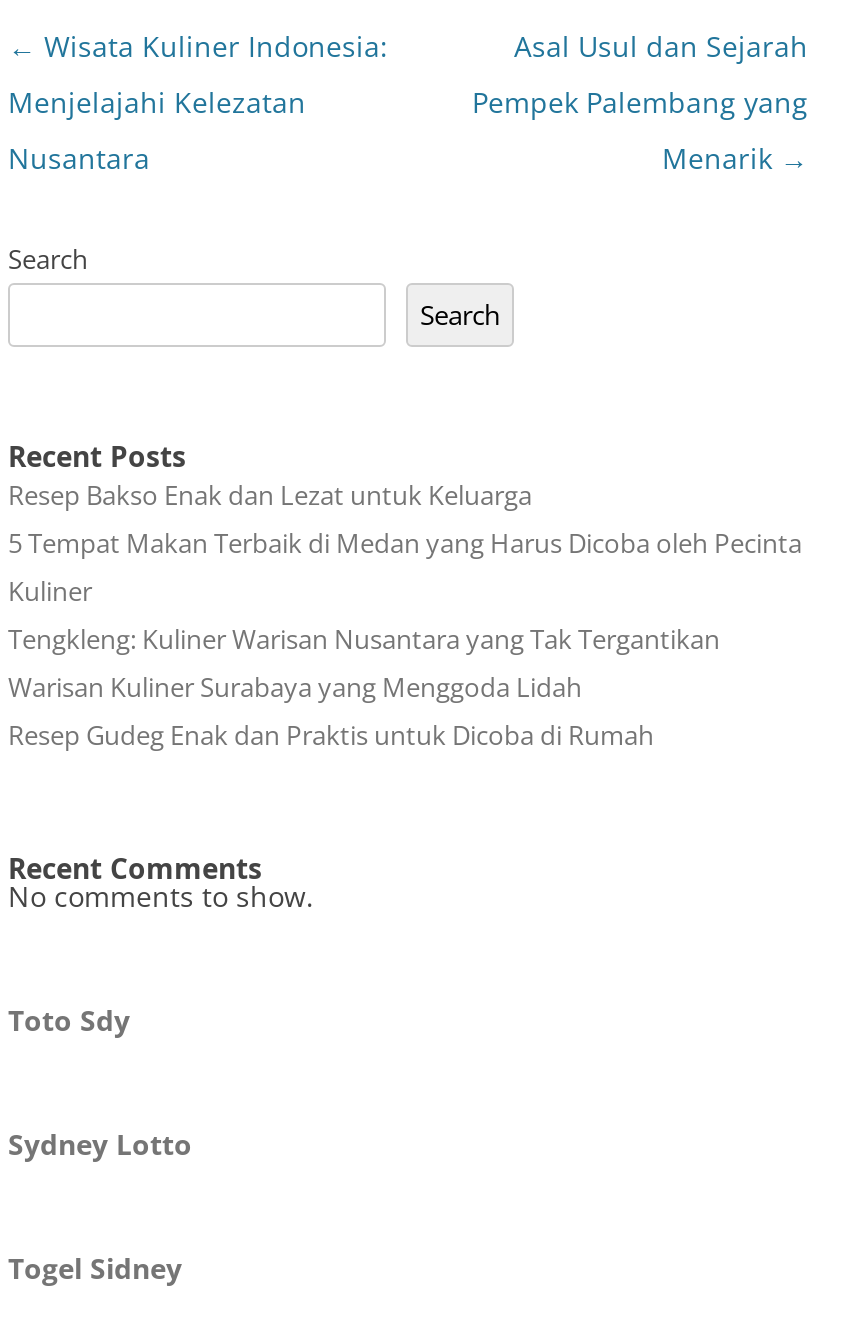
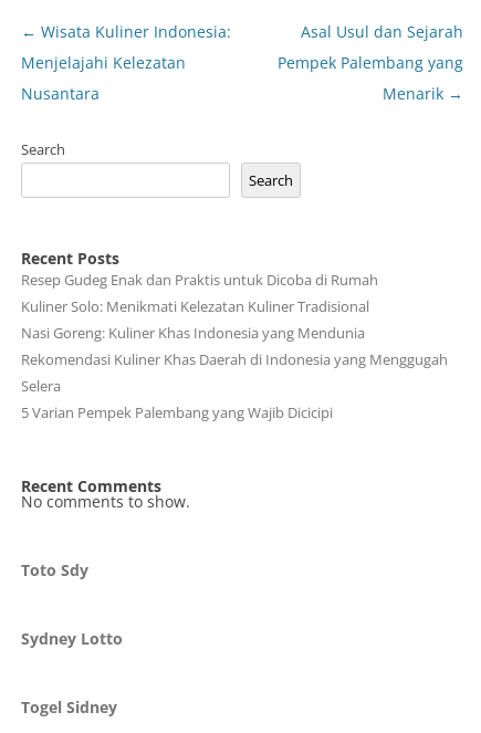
- Resep Bakso Enak dan Lezat untuk Keluarga
- 5 Tempat Makan Terbaik di Medan yang Harus Dicoba oleh Pecinta
- Kuliner
- Tengkleng: Kuliner Warisan Nusantara yang Tak Tergantikan
- Warisan Kuliner Surabaya yang Menggoda Lidah

moved up: Resep Gudeg Enak dan Praktis untuk Dicoba di Rumah

+ Kuliner Solo: Menikmati Kelezatan Kuliner Tradisional
+ Nasi Goreng: Kuliner Khas Indonesia yang Mendunia
+ Rekomendasi Kuliner Khas Daerah di Indonesia yang Menggugah
+ Selera
+ 5 Varian Pempek Palembang yang Wajib Dicicipi
